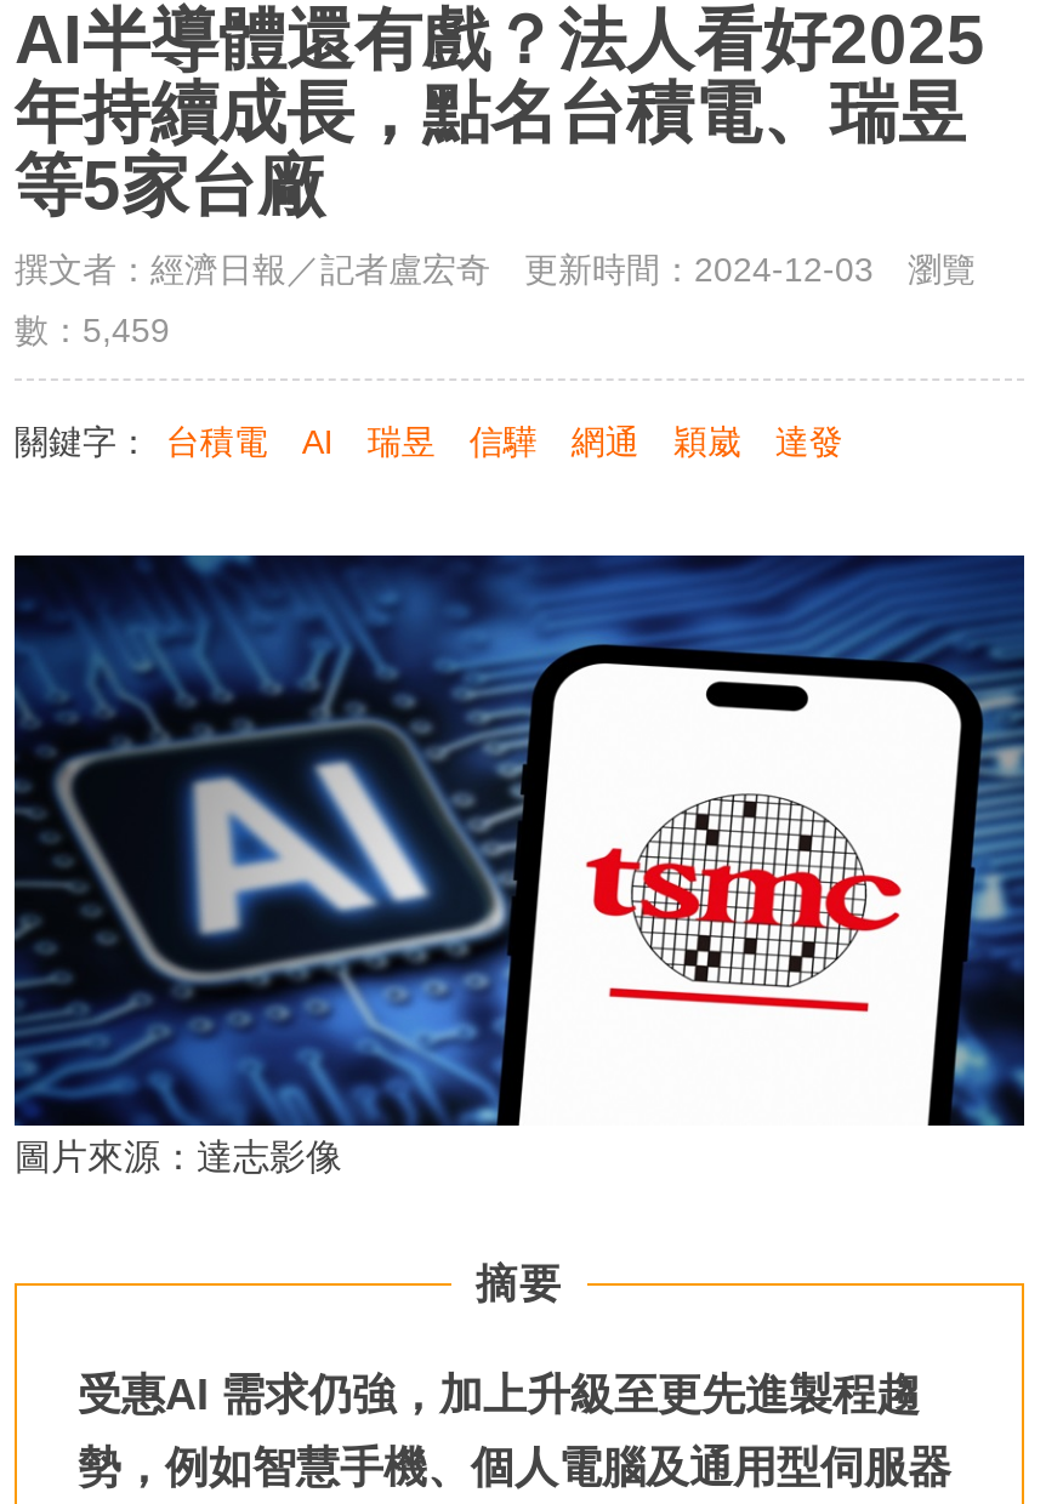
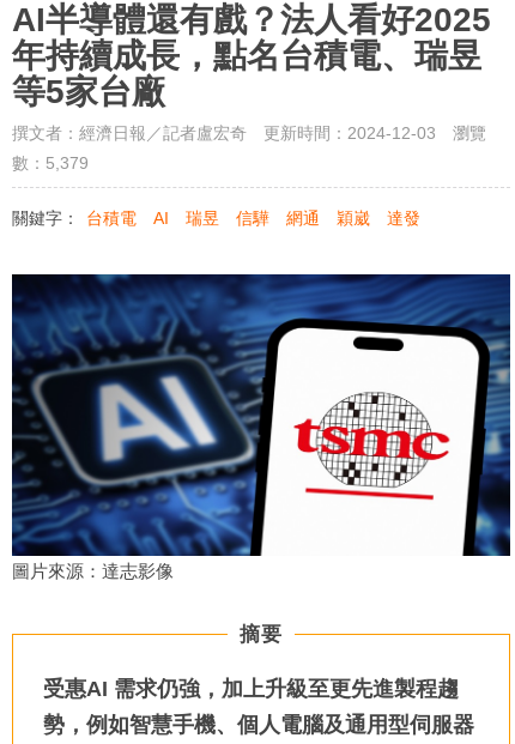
- 數：5,459
+ 數：5,379
